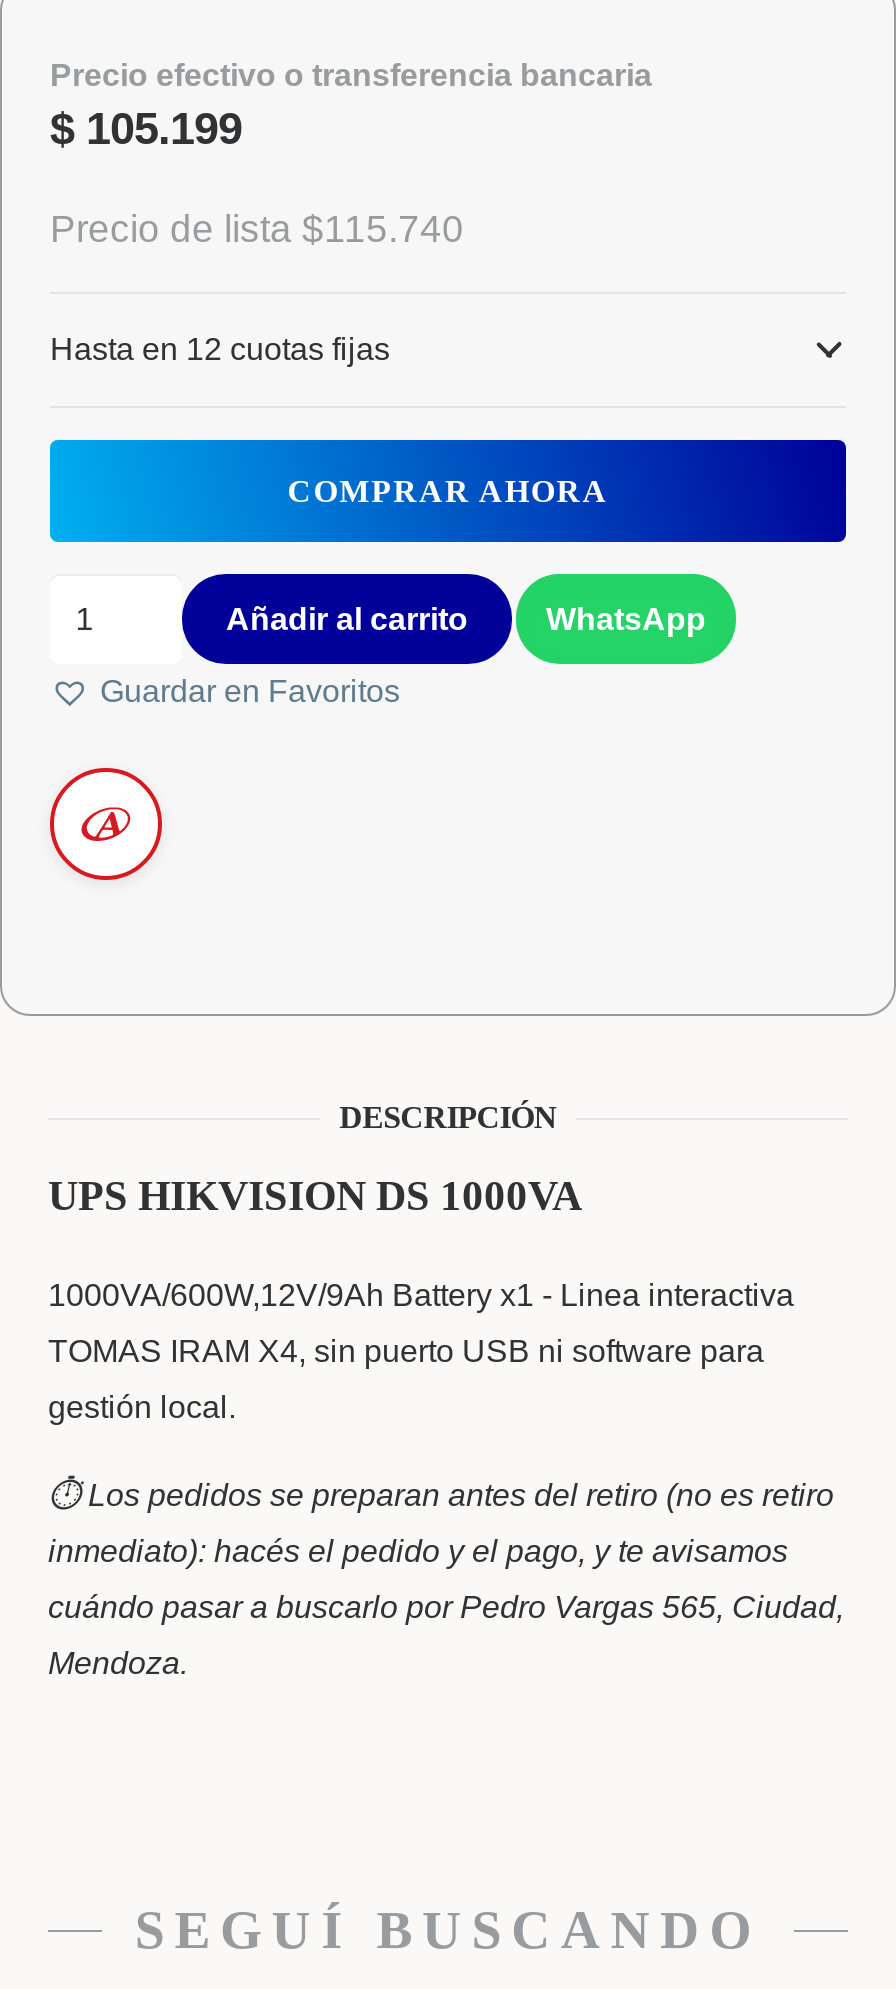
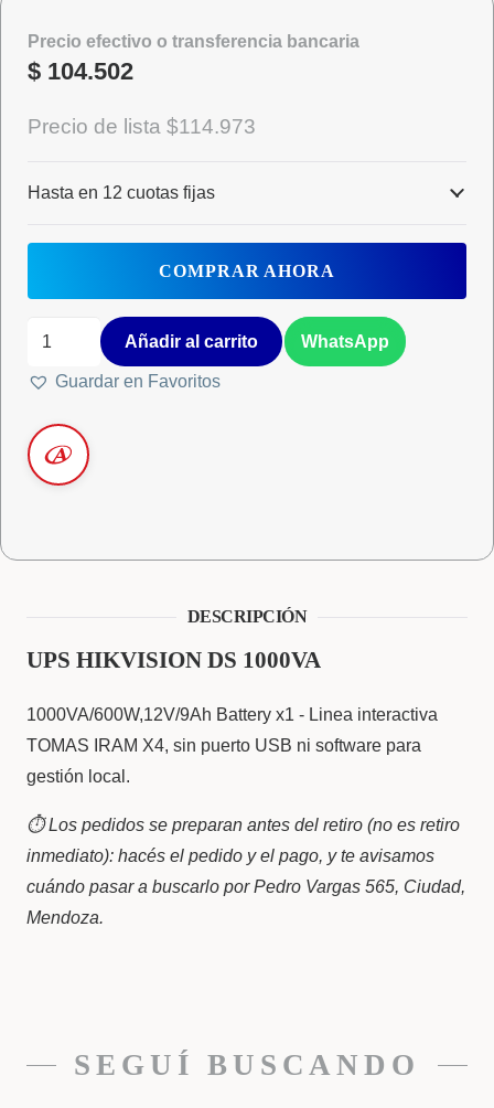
- $ 105.199
+ $ 104.502

- Precio de lista $115.740
+ Precio de lista $114.973
